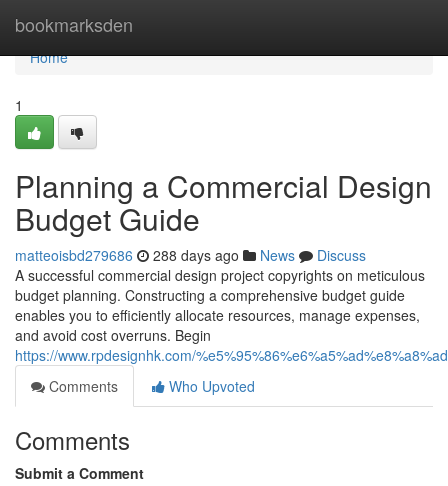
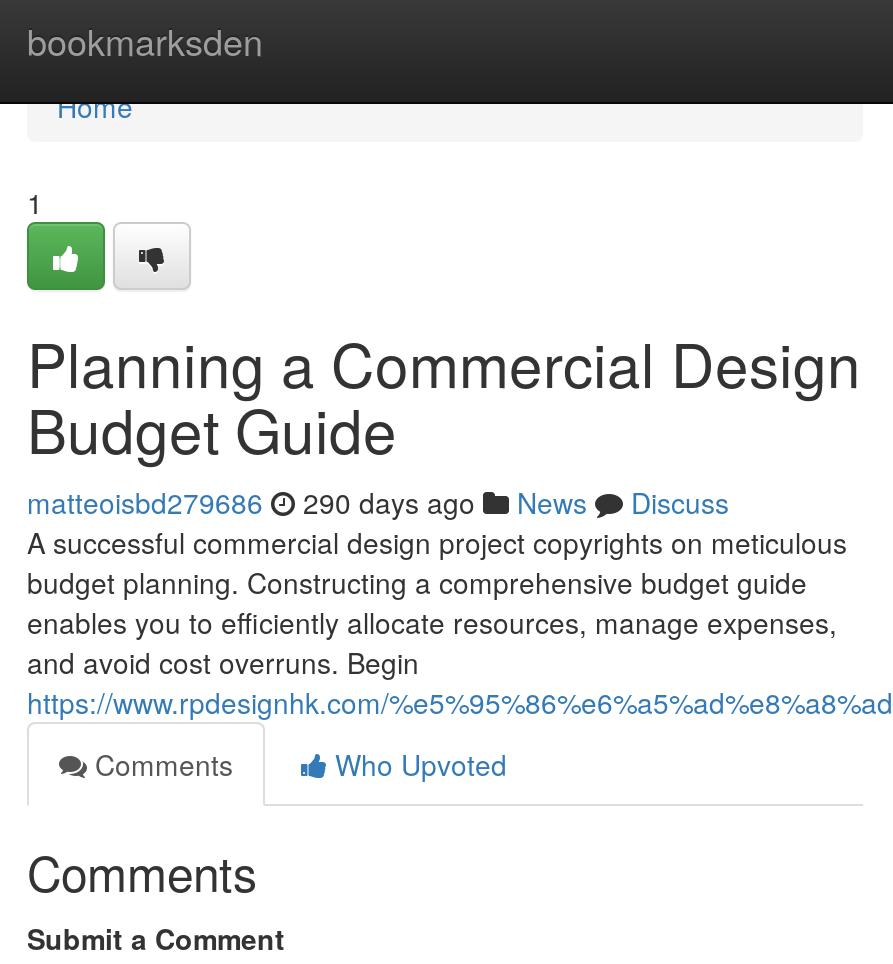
- matteoisbd279686 288 days ago News Discuss
+ matteoisbd279686 290 days ago News Discuss
